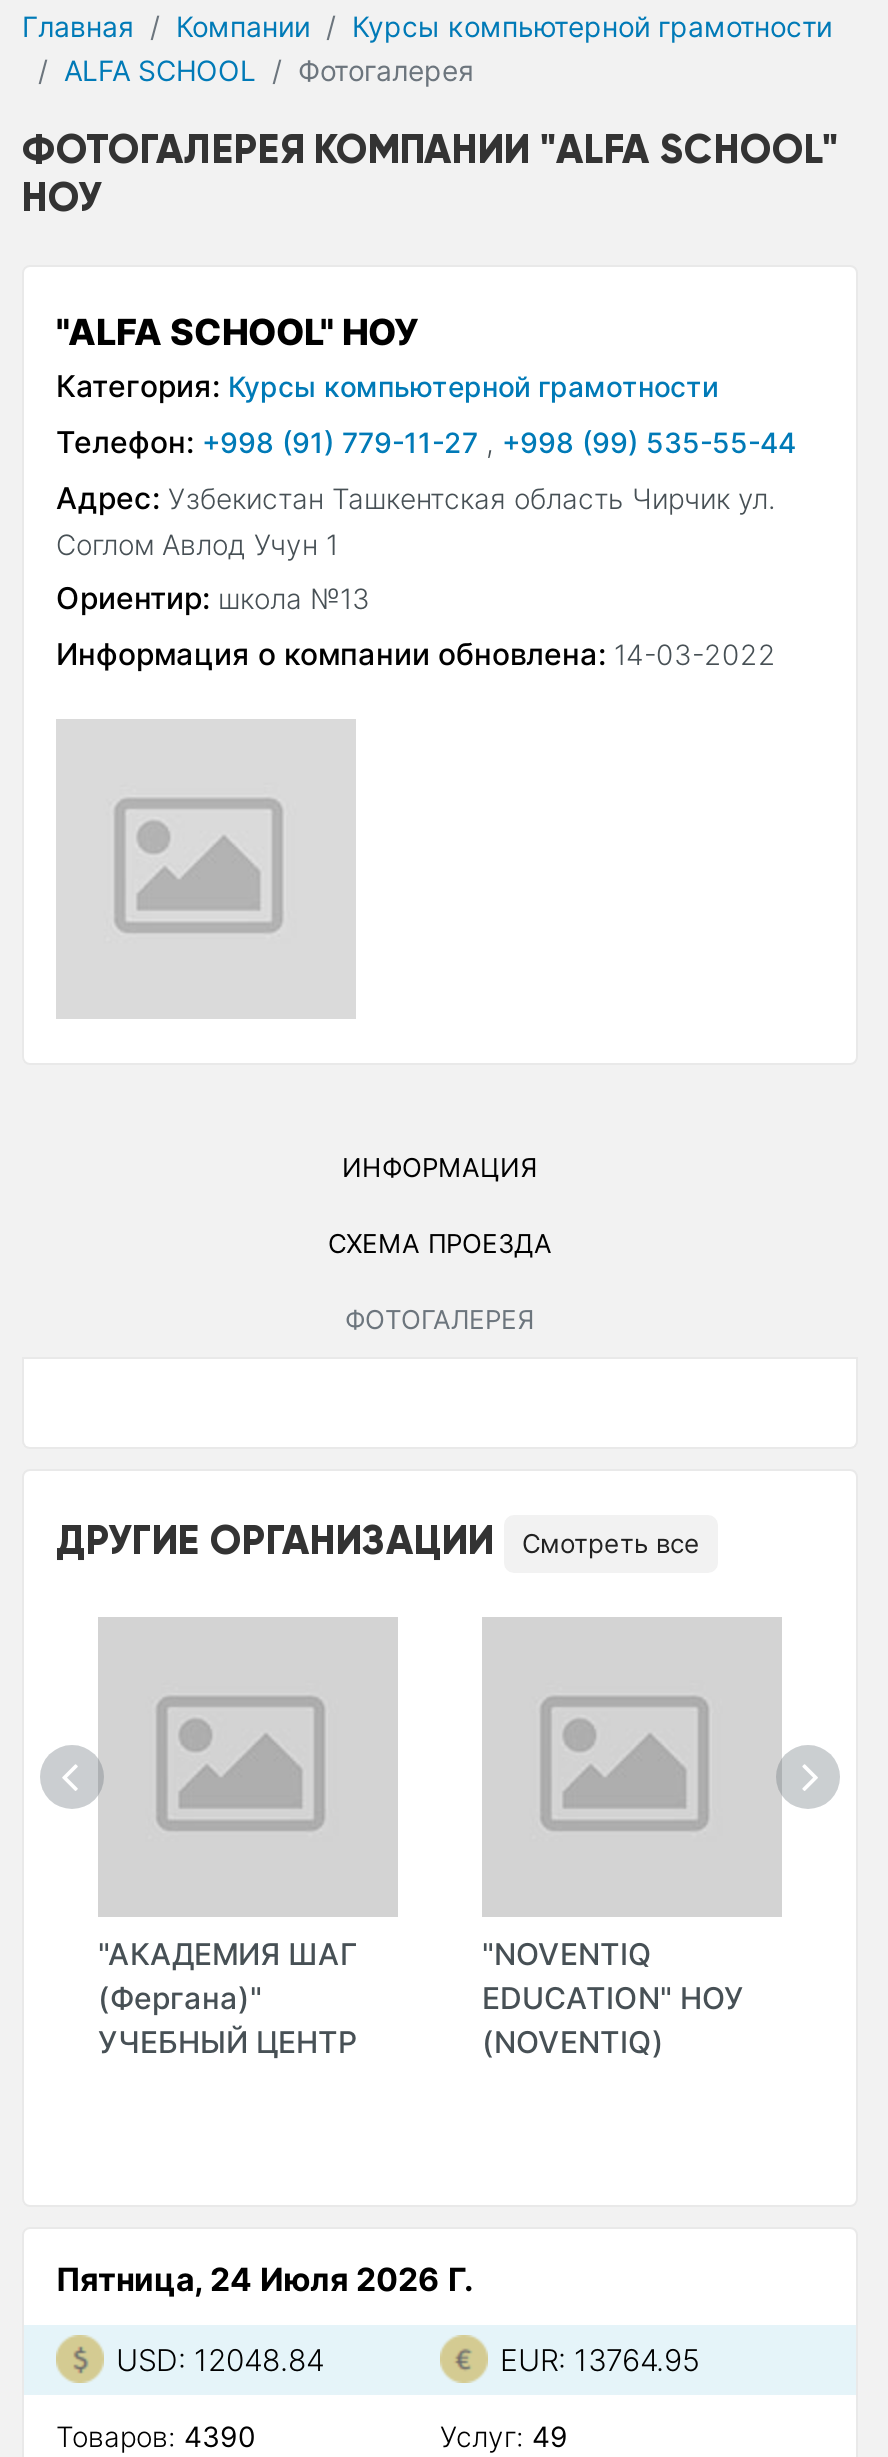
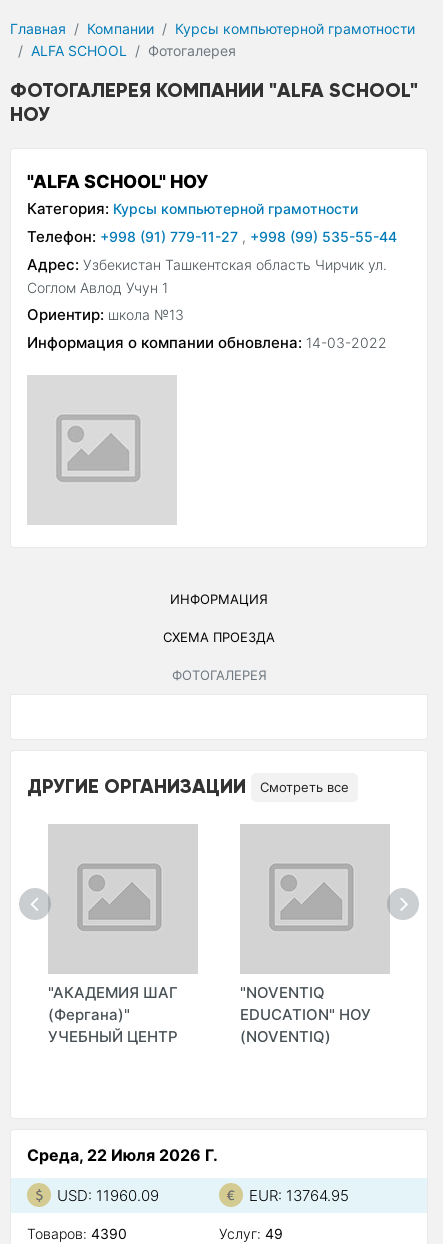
- Пятница, 24 Июля 2026 Г.
+ Среда, 22 Июля 2026 Г.

- USD: 12048.84
+ USD: 11960.09
